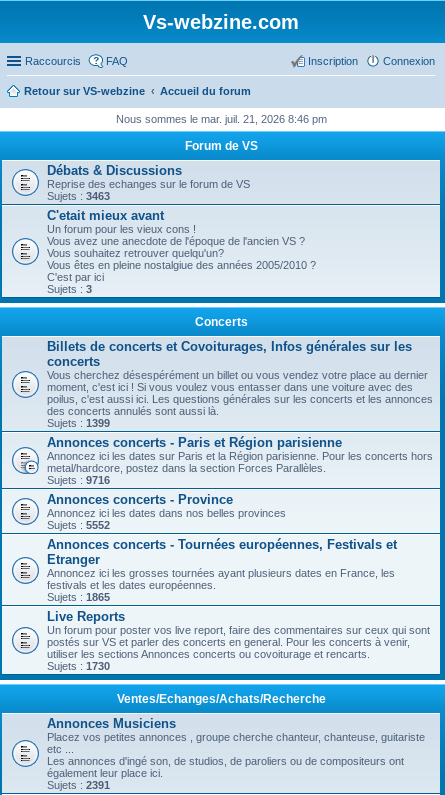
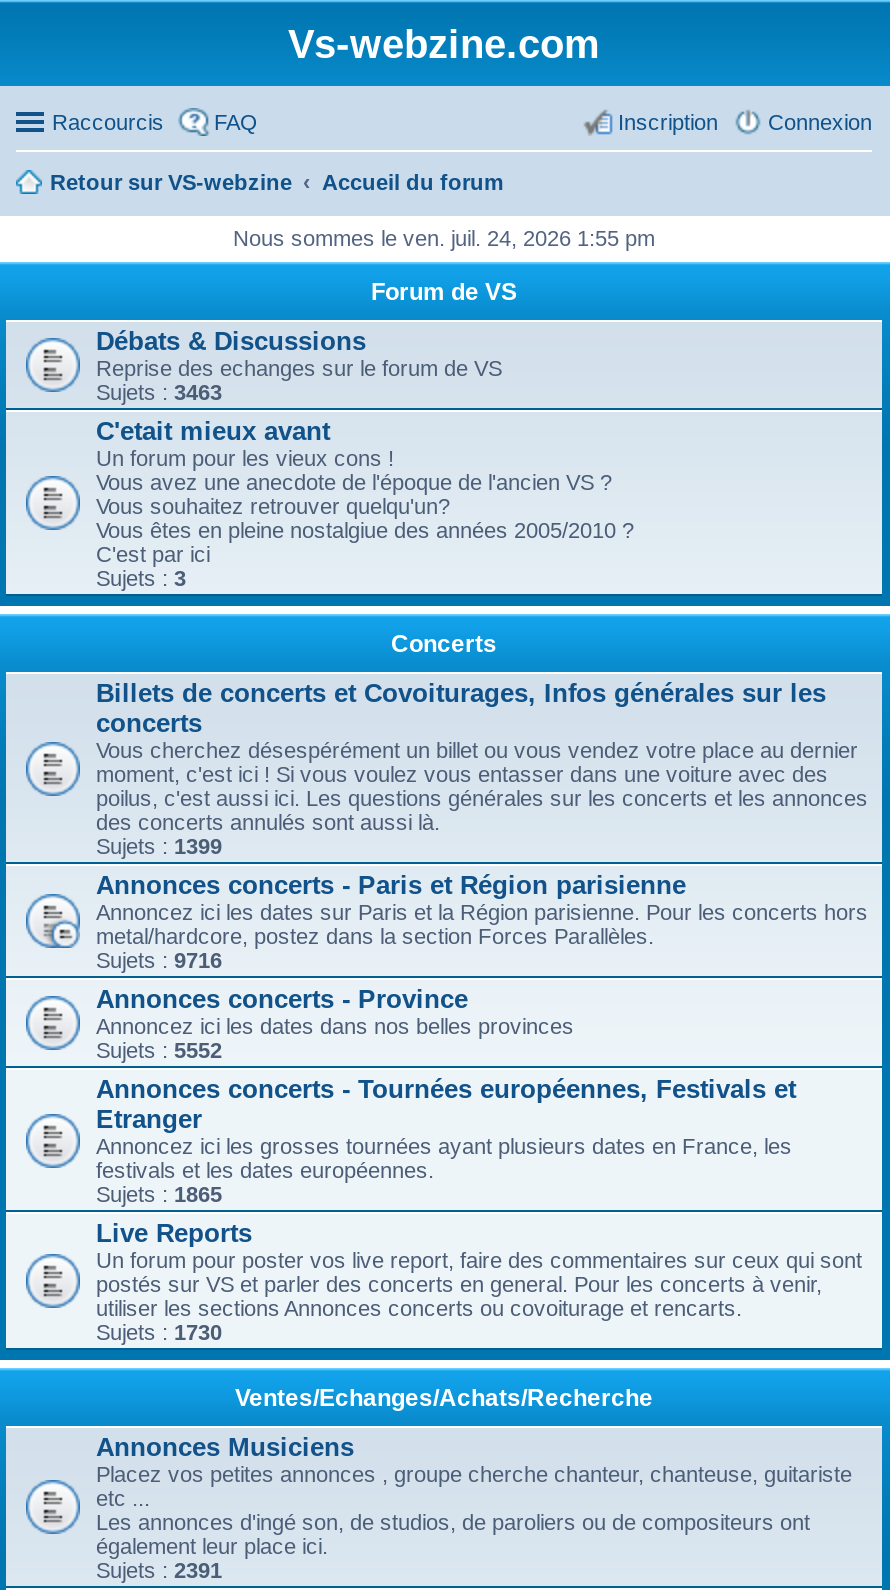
- Nous sommes le mar. juil. 21, 2026 8:46 pm
+ Nous sommes le ven. juil. 24, 2026 1:55 pm
